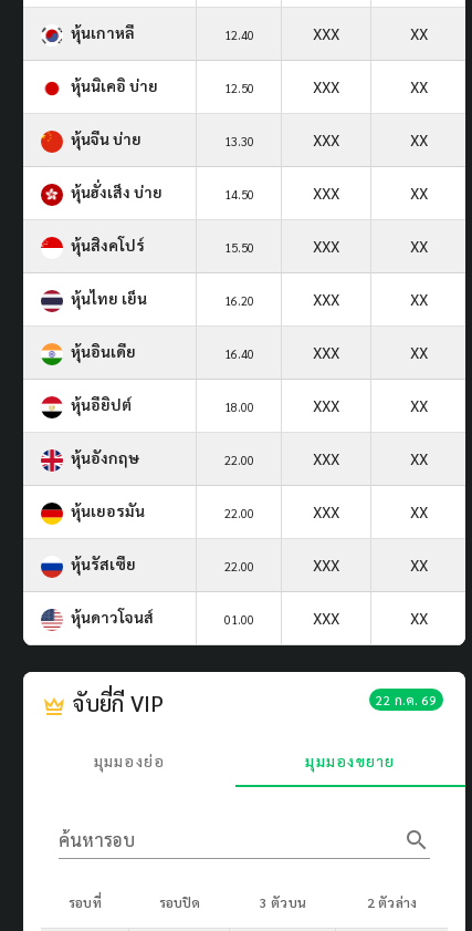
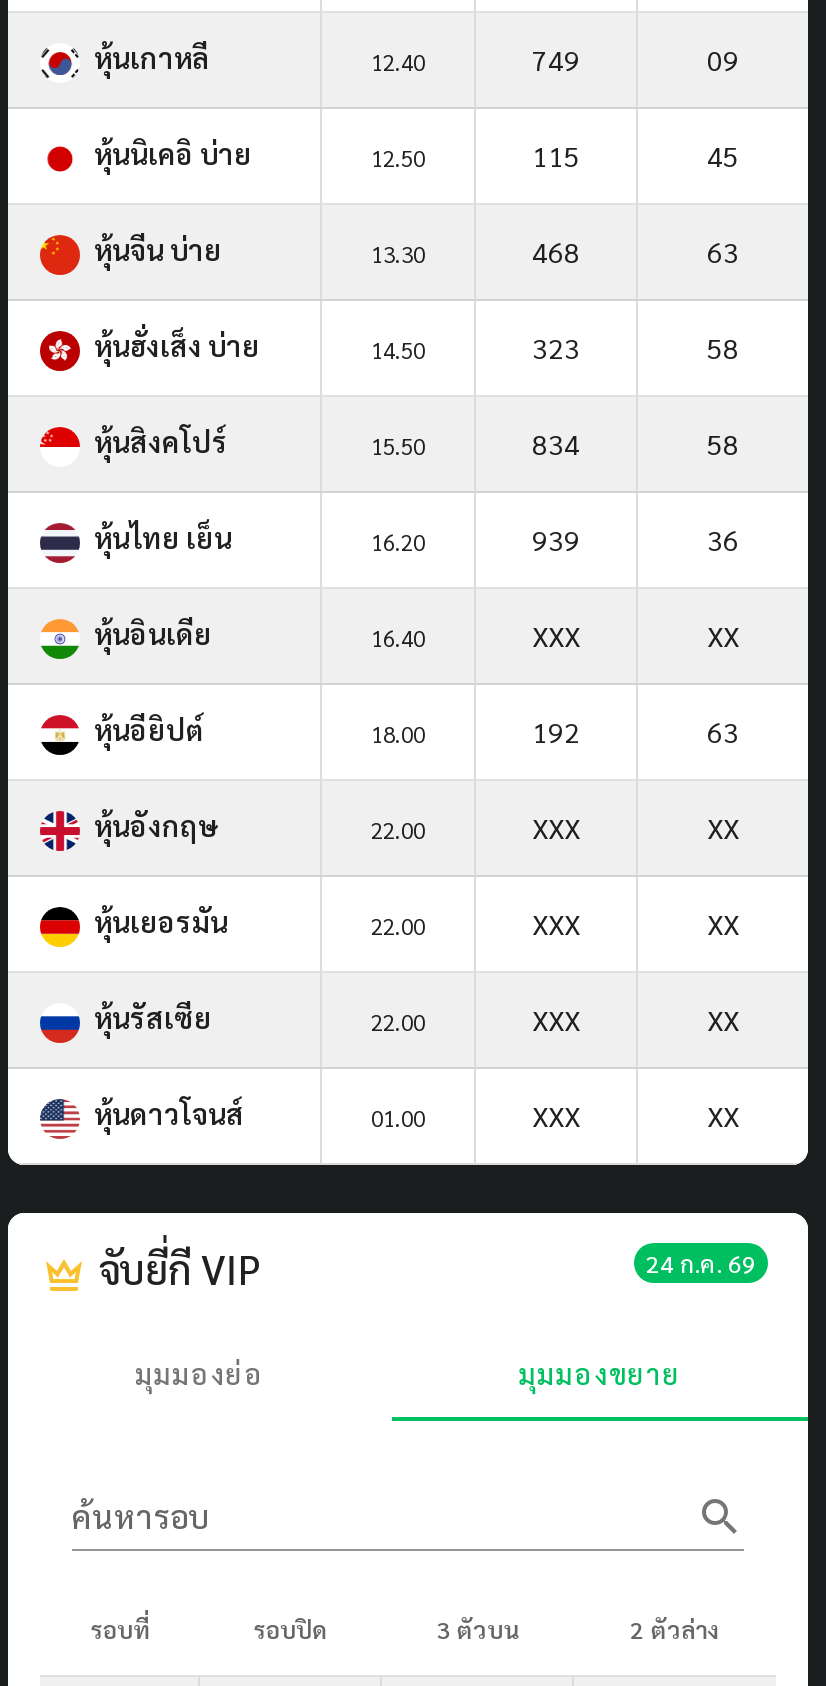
- XXX
- XX
+ 749
+ 09

- XXX
- XX
+ 115
+ 45

- XXX
- XX
+ 468
+ 63

- XXX
- XX
+ 323
+ 58

- XXX
- XX
+ 834
+ 58

- XXX
- XX
+ 939
+ 36

- XXX
- XX
+ 192
+ 63

- 22 ก.ค. 69
+ 24 ก.ค. 69
